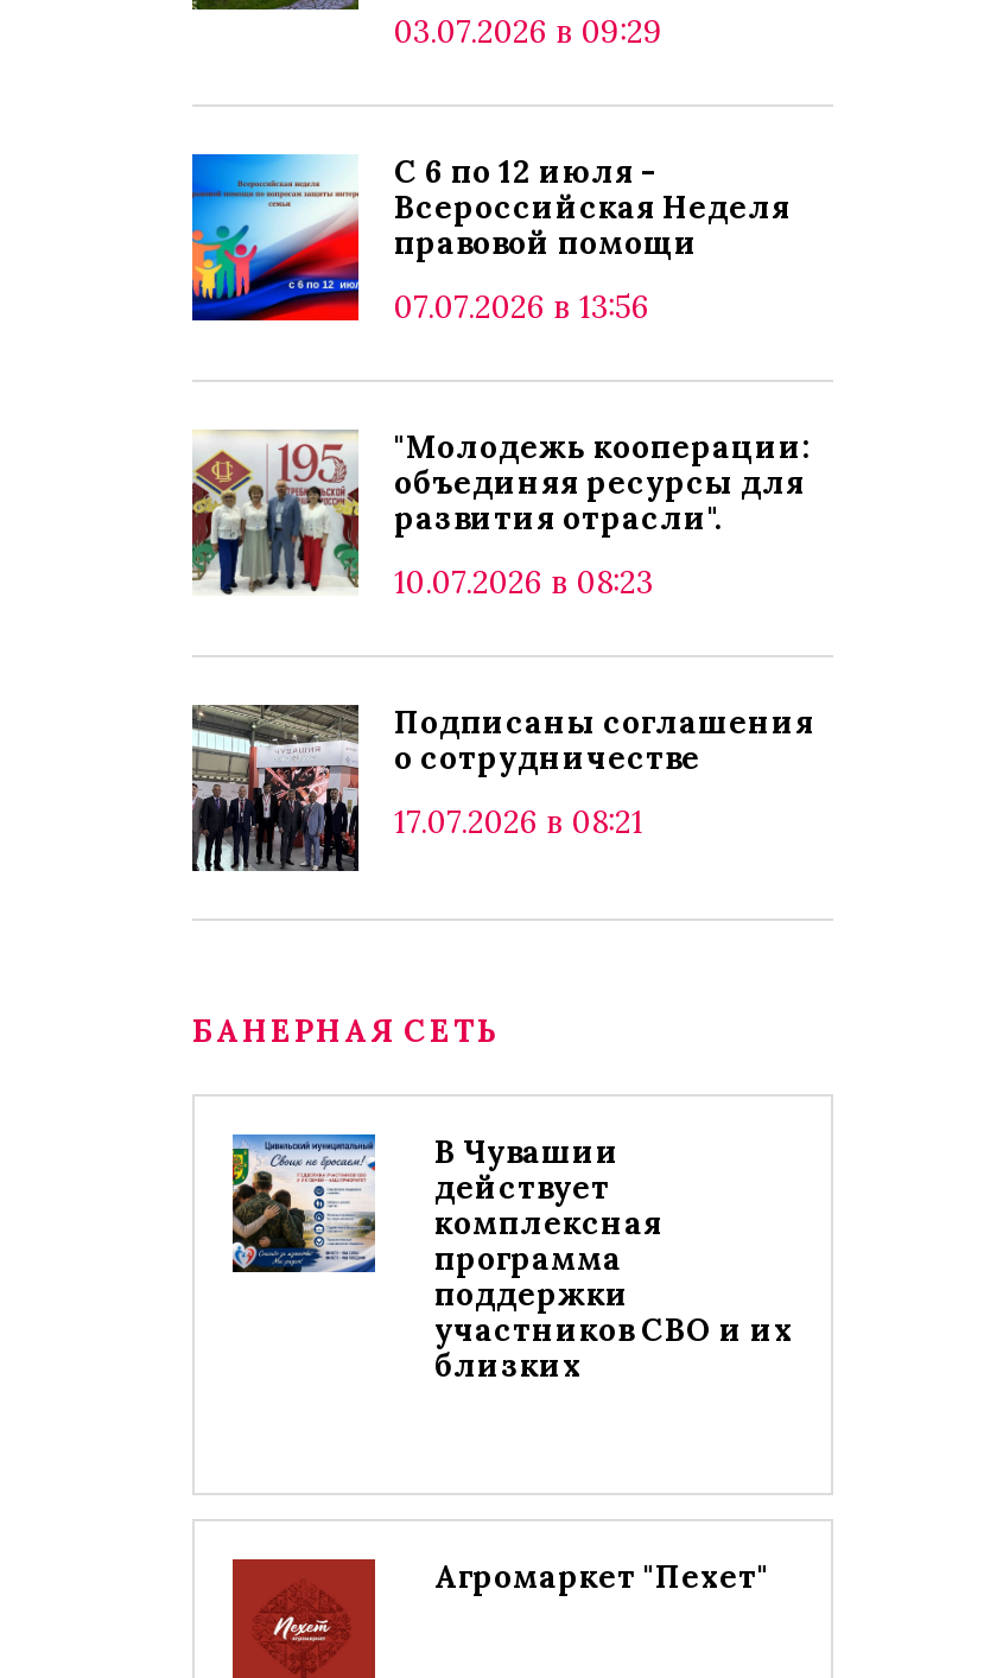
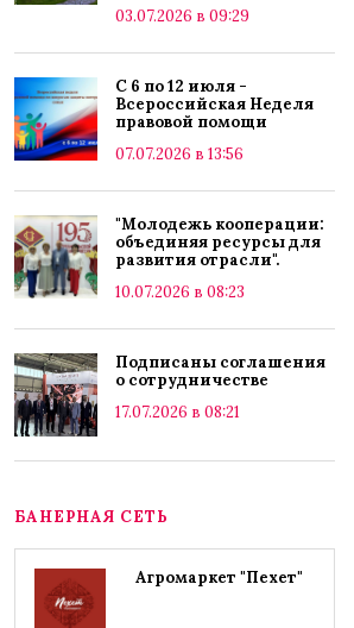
- [image]
- В Чувашии
- действует
- комплексная
- программа
- поддержки
- участников СВО и их
- близких
